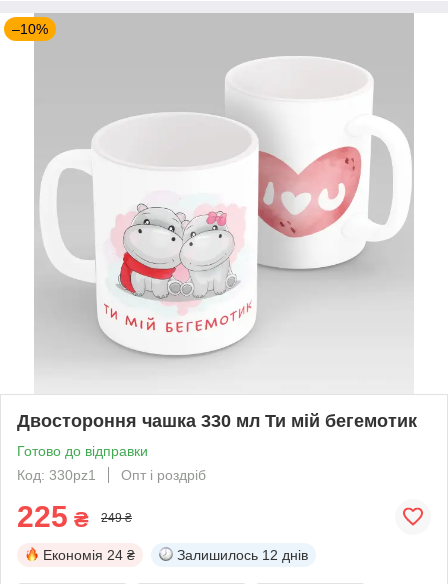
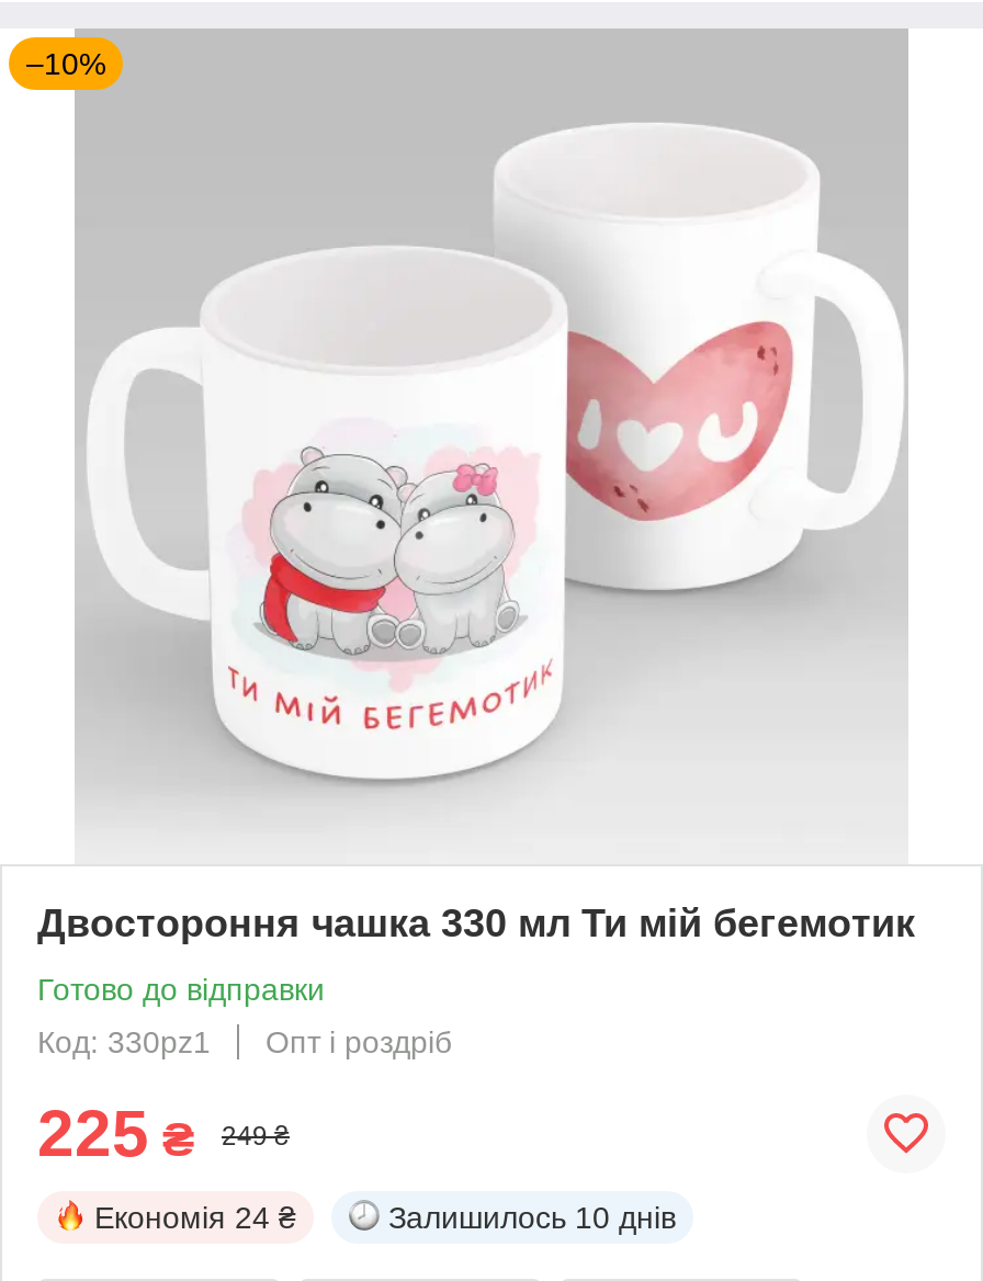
- Залишилось 12 днів
+ Залишилось 10 днів
